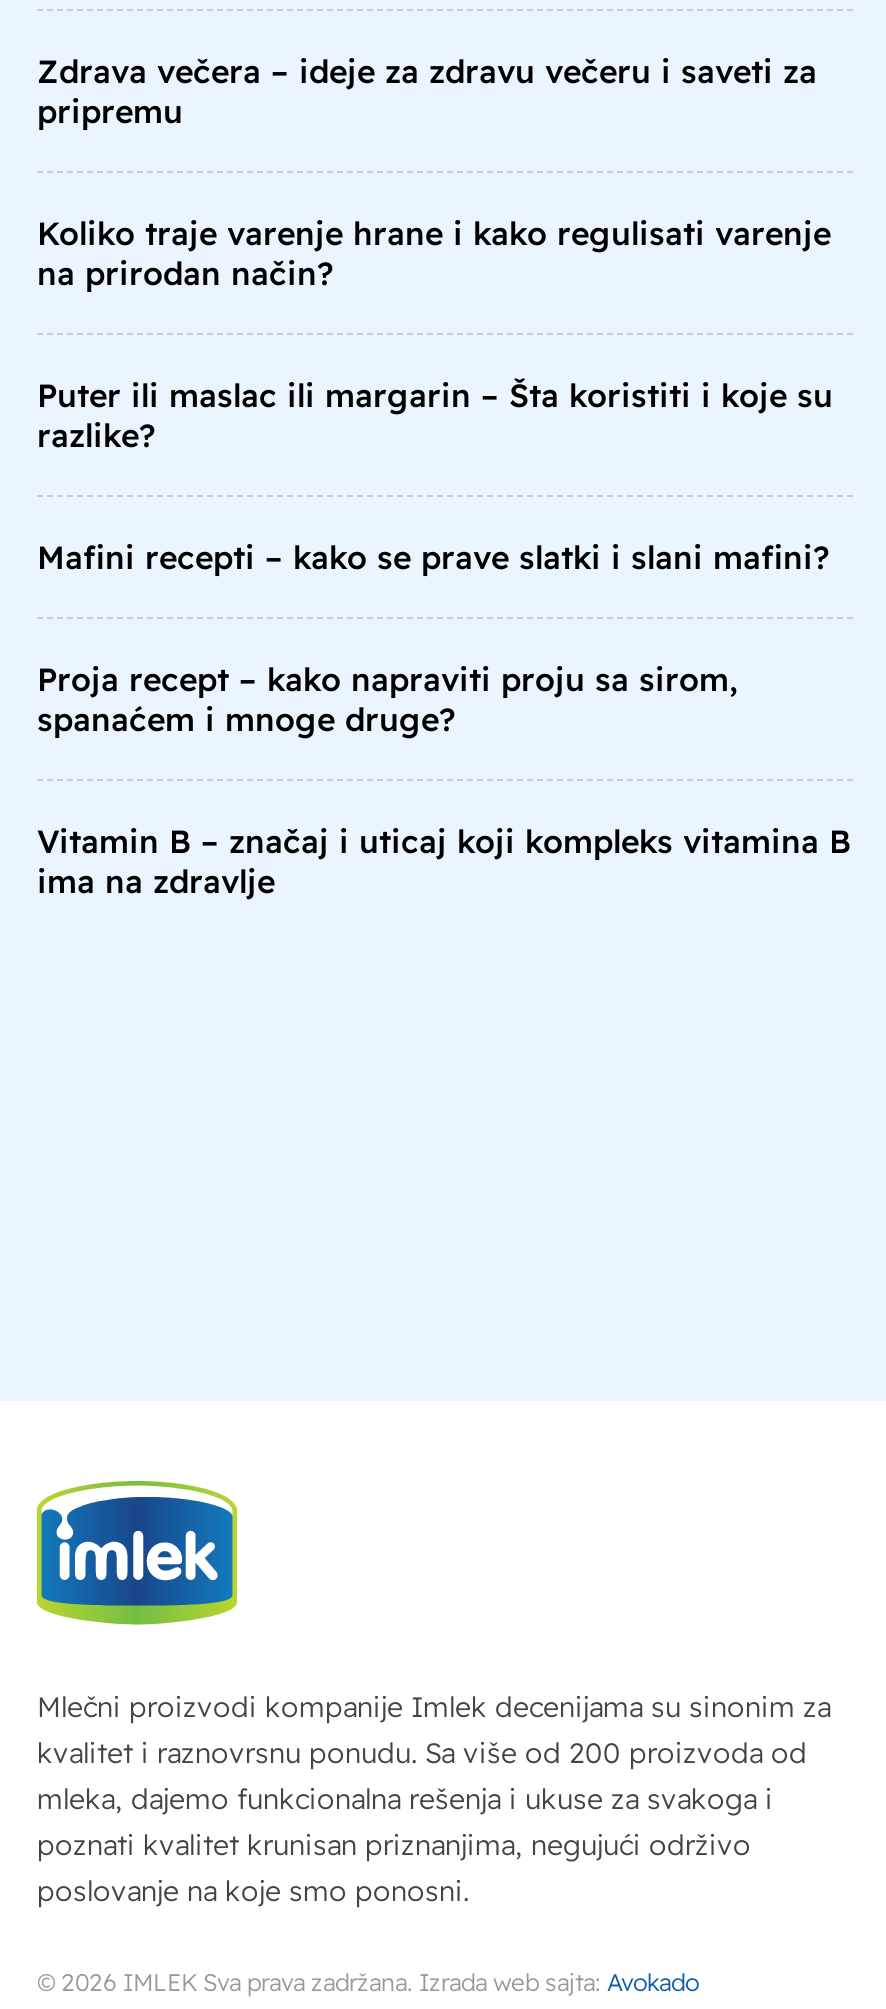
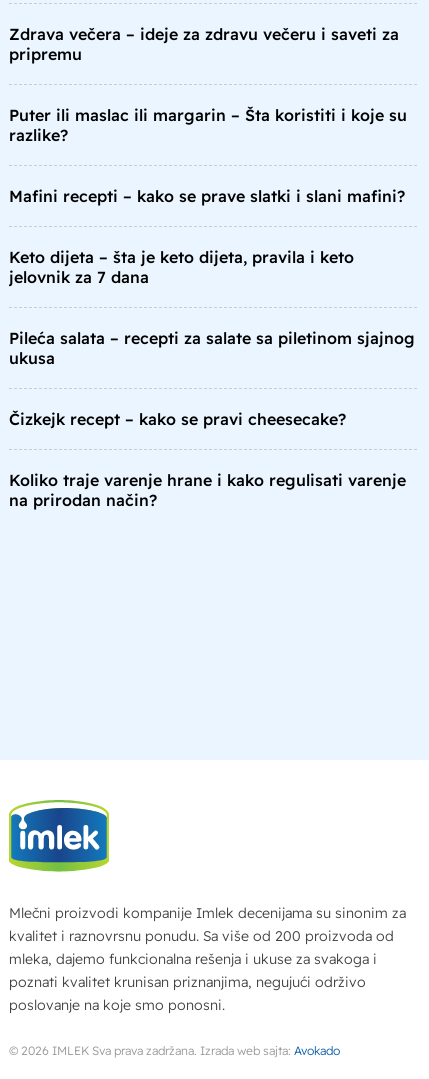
moved down: Koliko traje varenje hrane i kako regulisati varenje | na prirodan način?

moved up: Puter ili maslac ili margarin – Šta koristiti i koje su | razlike? | Mafini recepti – kako se prave slatki i slani mafini?

- Proja recept – kako napraviti proju sa sirom,
- spanaćem i mnoge druge?
- Vitamin B – značaj i uticaj koji kompleks vitamina B
- ima na zdravlje
+ Keto dijeta – šta je keto dijeta, pravila i keto
+ jelovnik za 7 dana
+ Pileća salata – recepti za salate sa piletinom sjajnog
+ ukusa
+ Čizkejk recept – kako se pravi cheesecake?
